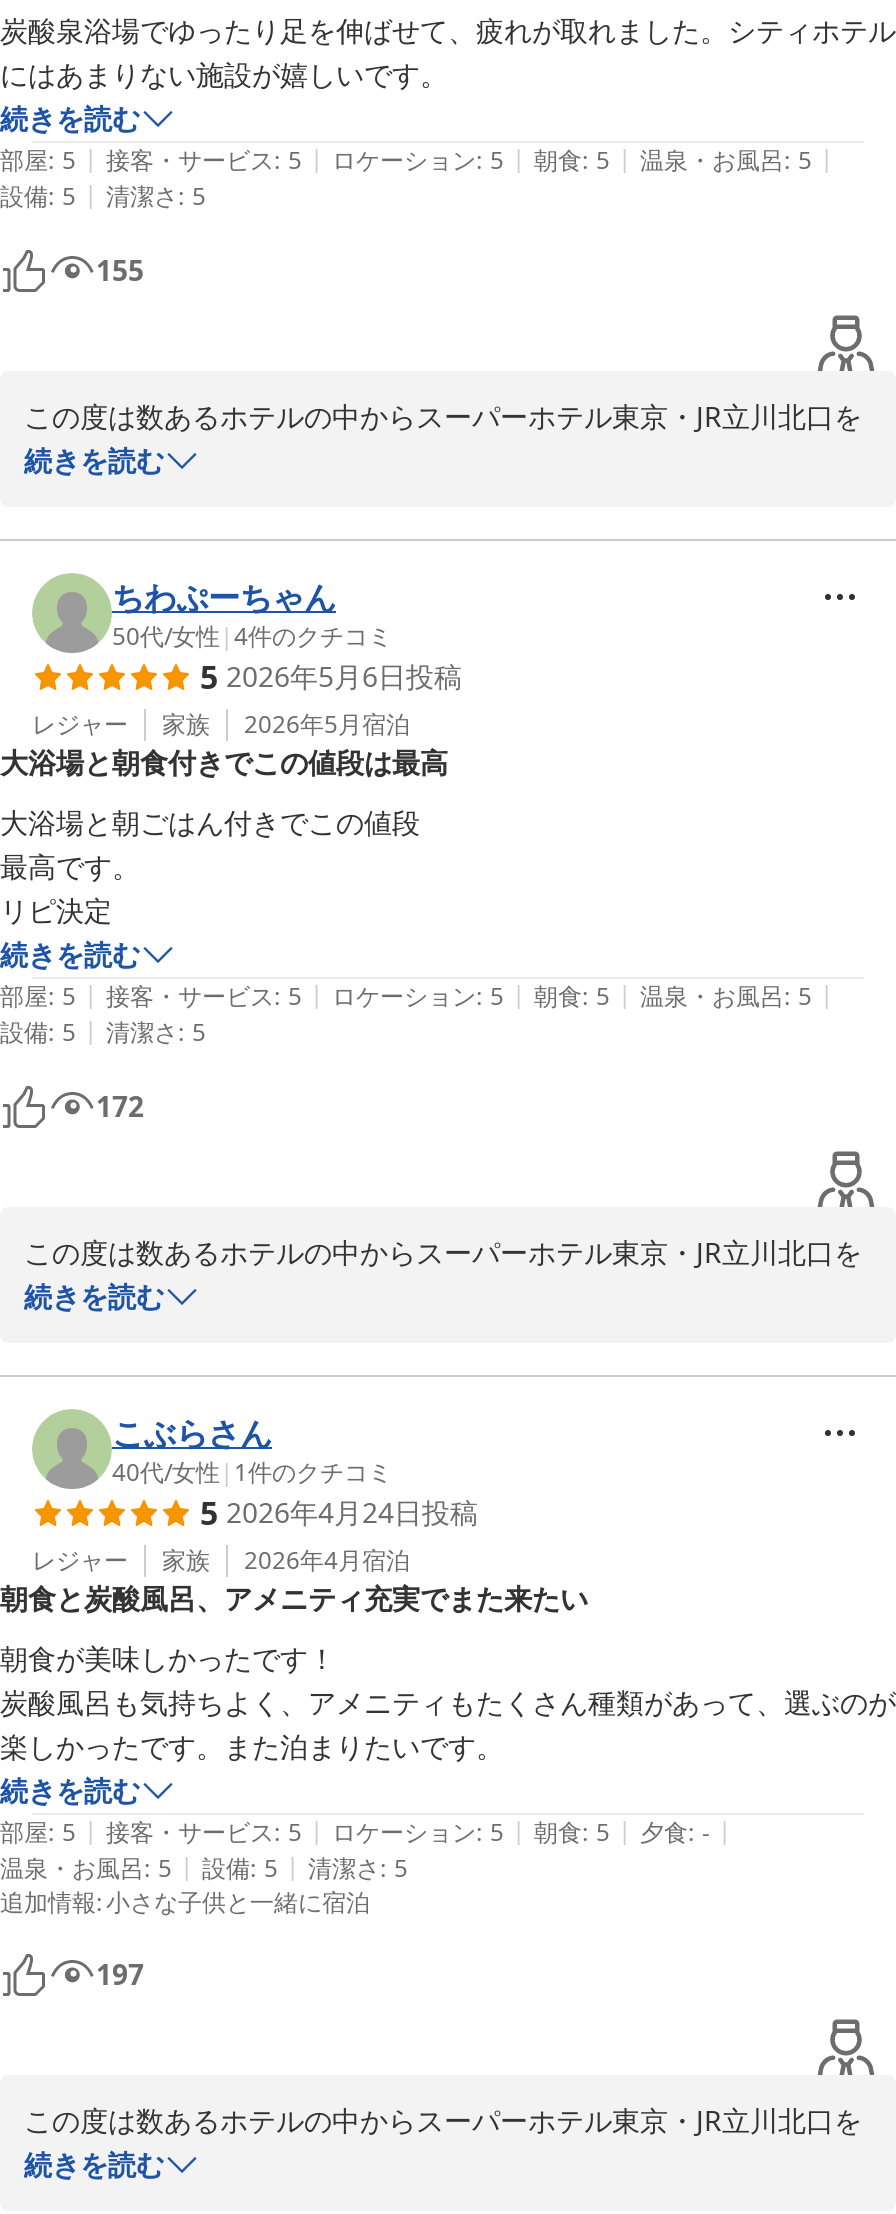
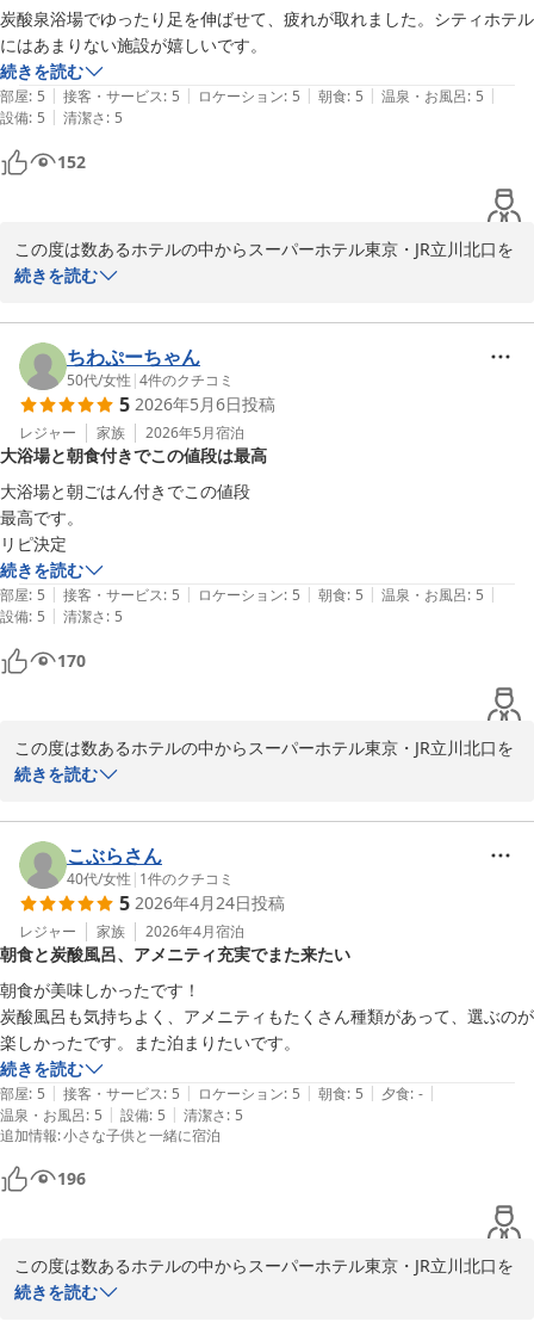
- 155
+ 152

- 172
+ 170

- 197
+ 196
